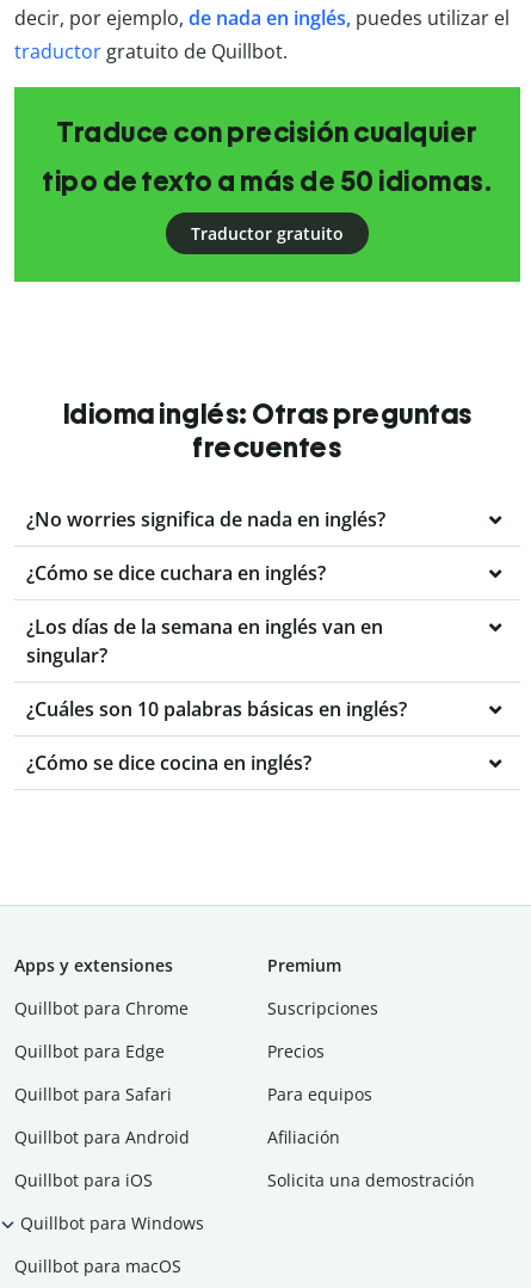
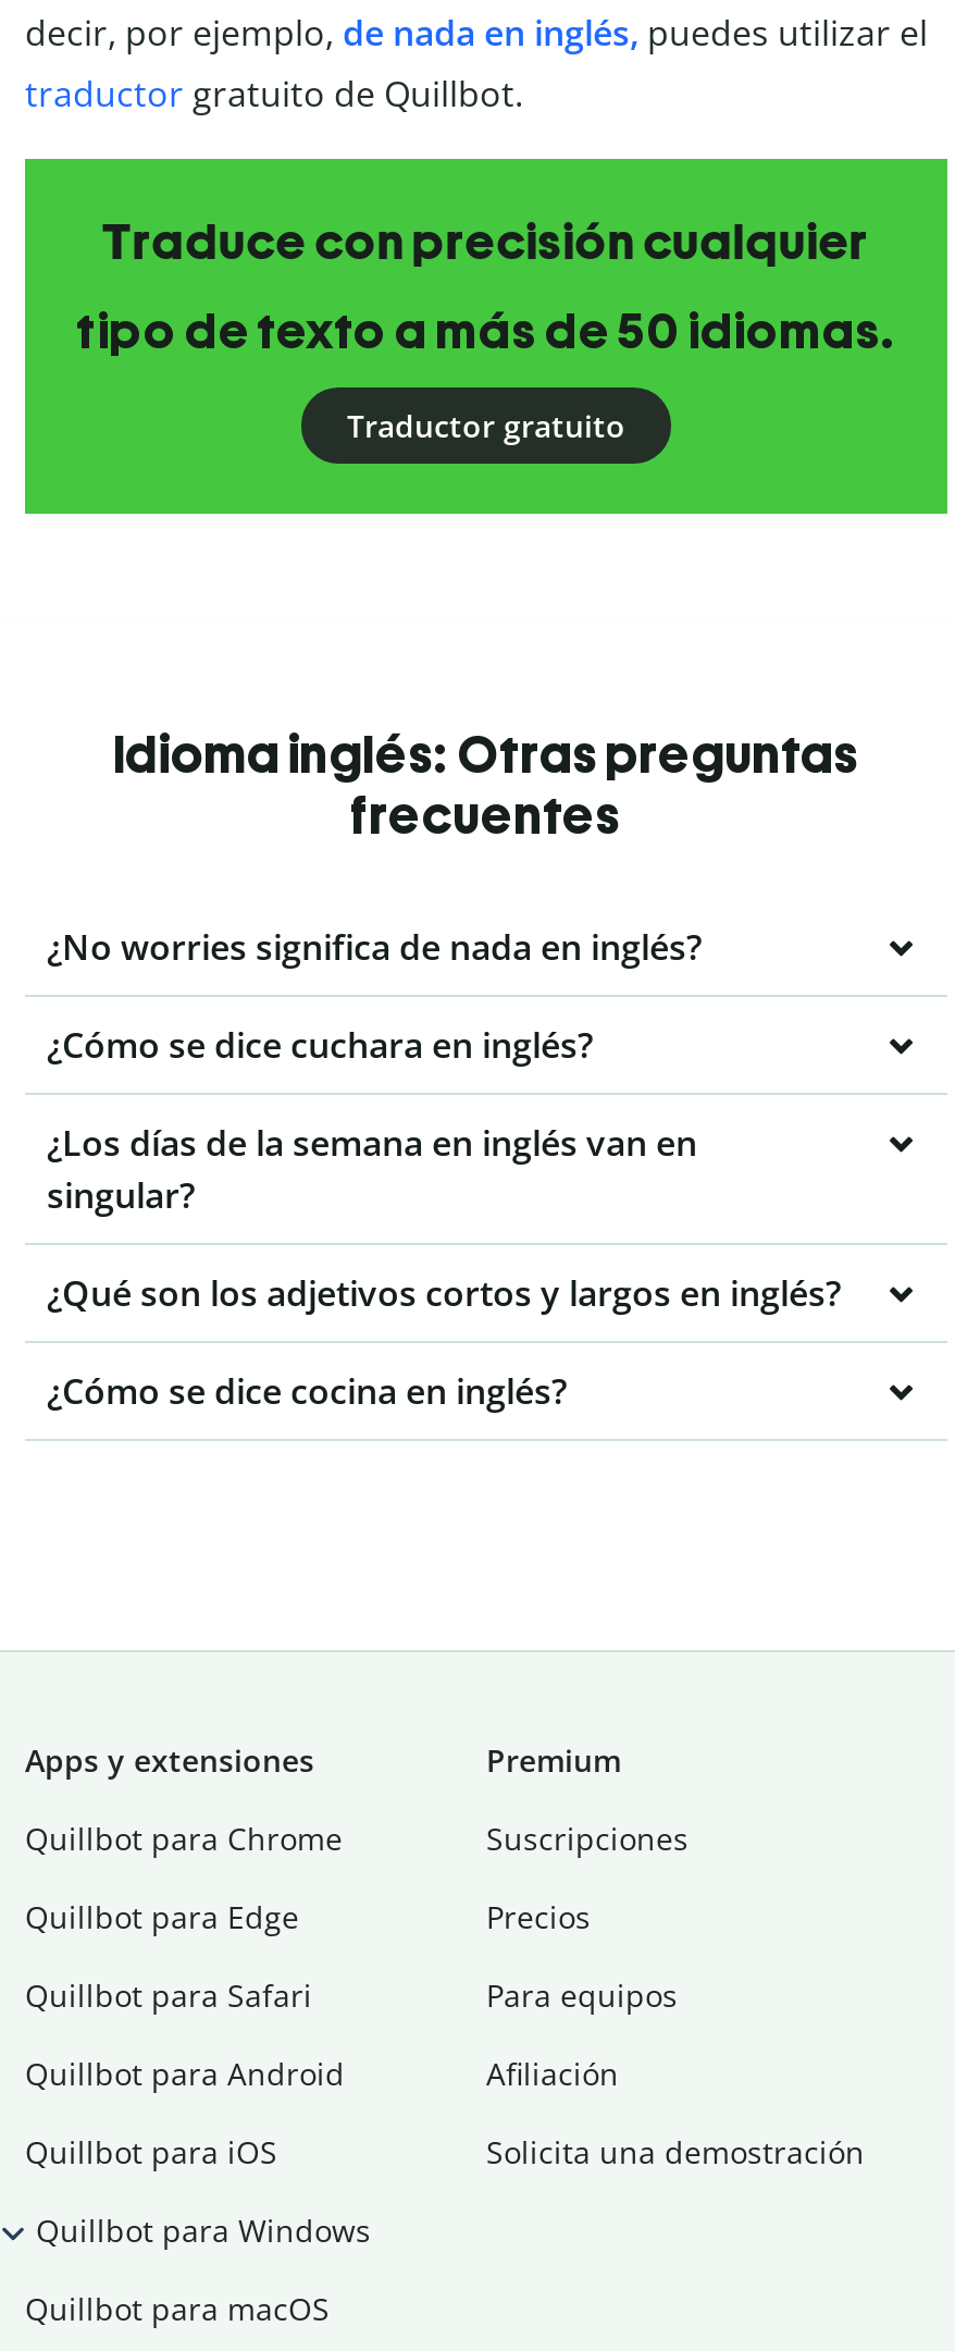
- ¿Cuáles son 10 palabras básicas en inglés?
+ ¿Qué son los adjetivos cortos y largos en inglés?
